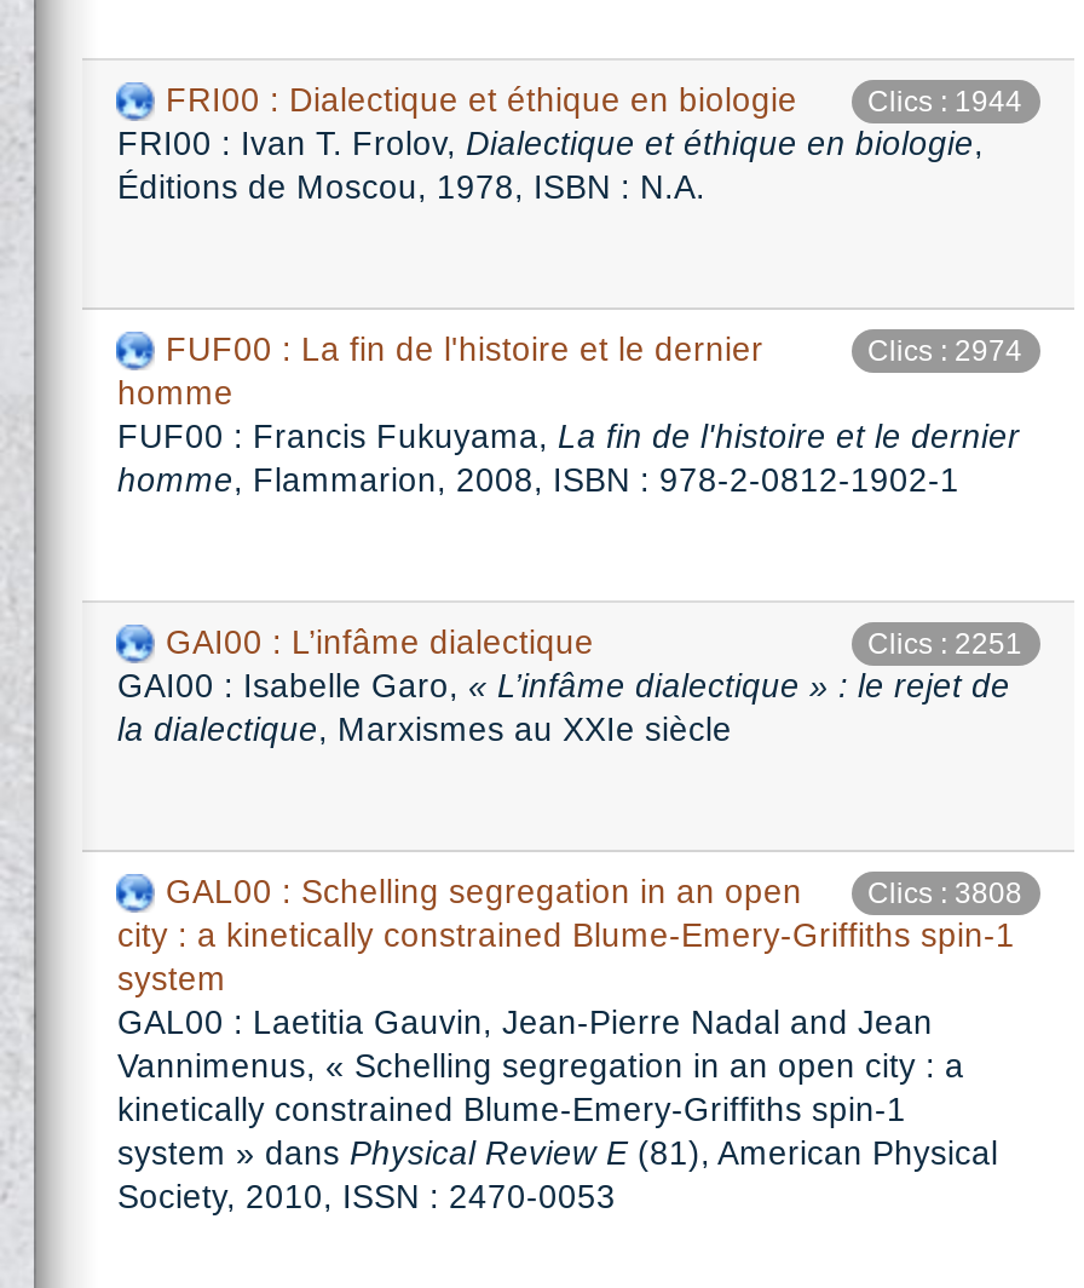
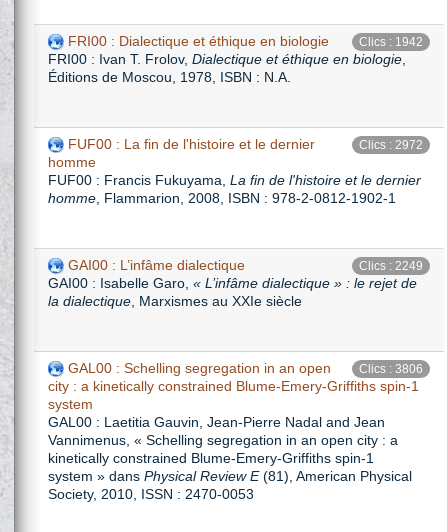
- Clics : 1944
+ Clics : 1942

- Clics : 2974
+ Clics : 2972

- Clics : 2251
+ Clics : 2249

- GAL00 : Schelling segregation in an open Clics : 3808
+ GAL00 : Schelling segregation in an open Clics : 3806
